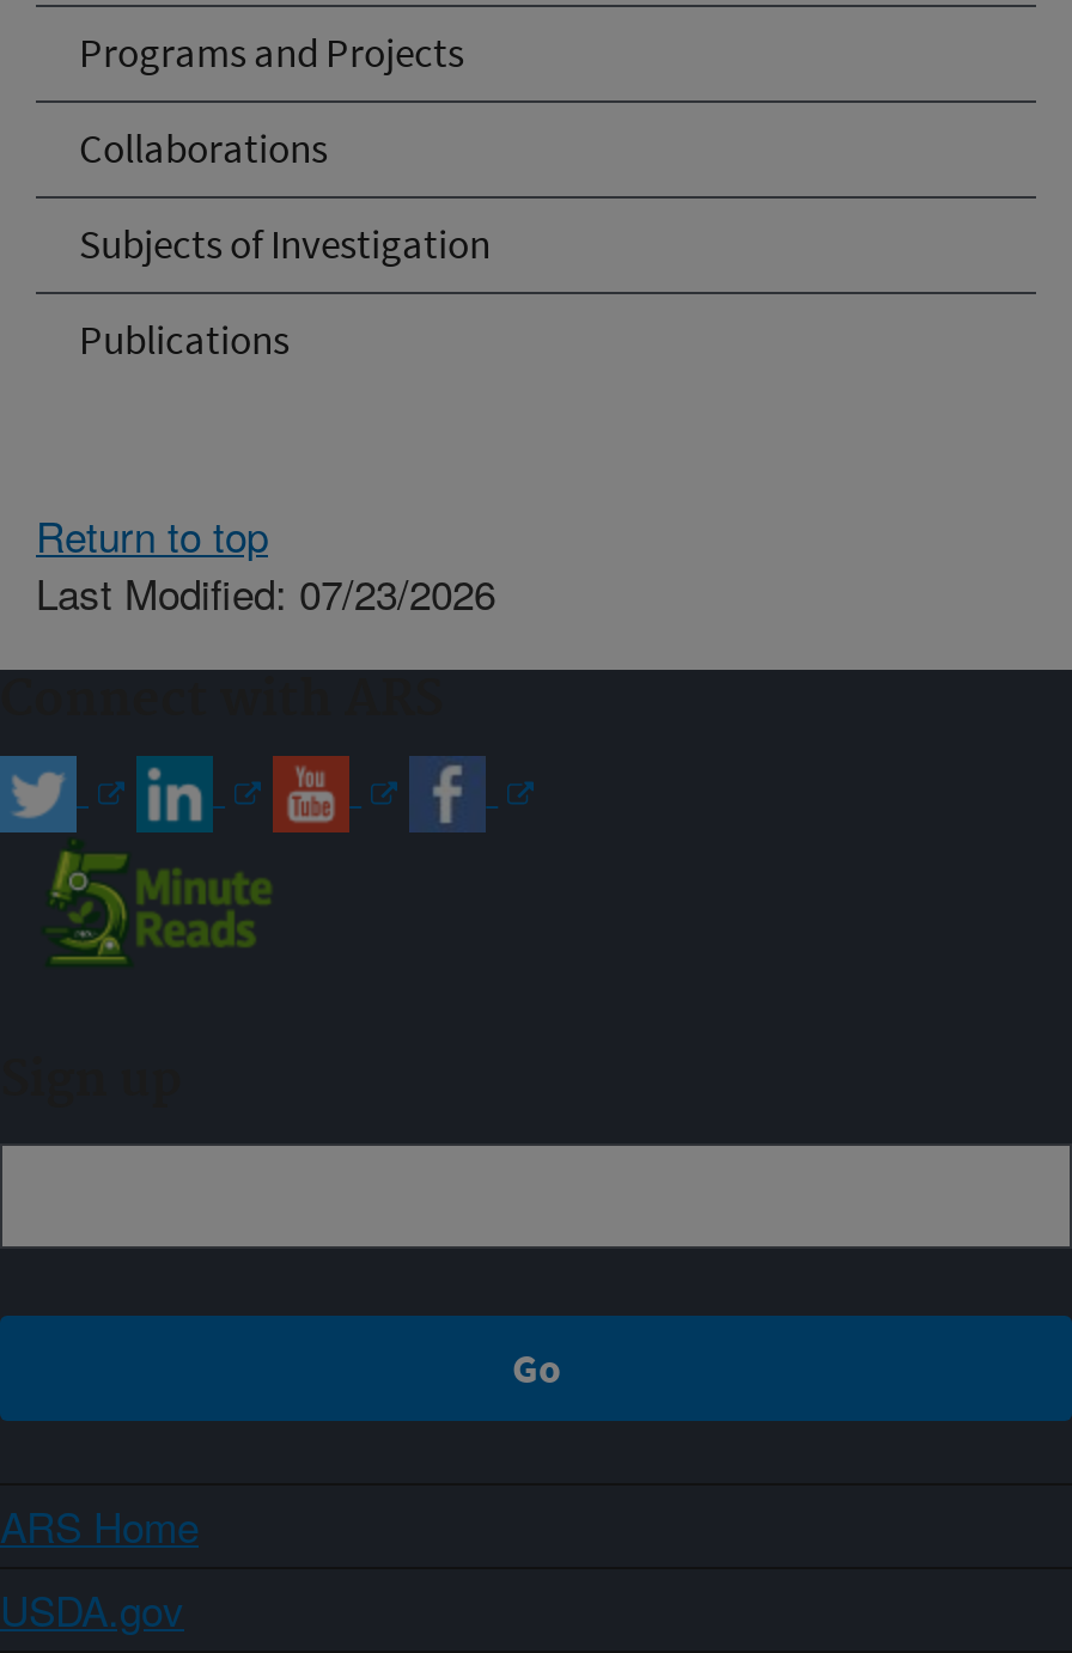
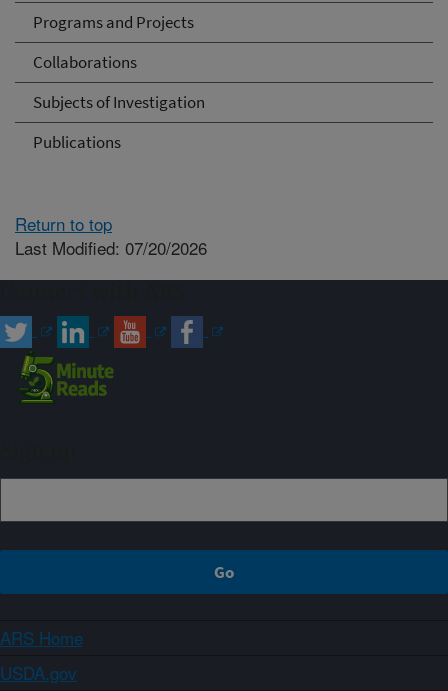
- Last Modified: 07/23/2026
+ Last Modified: 07/20/2026
